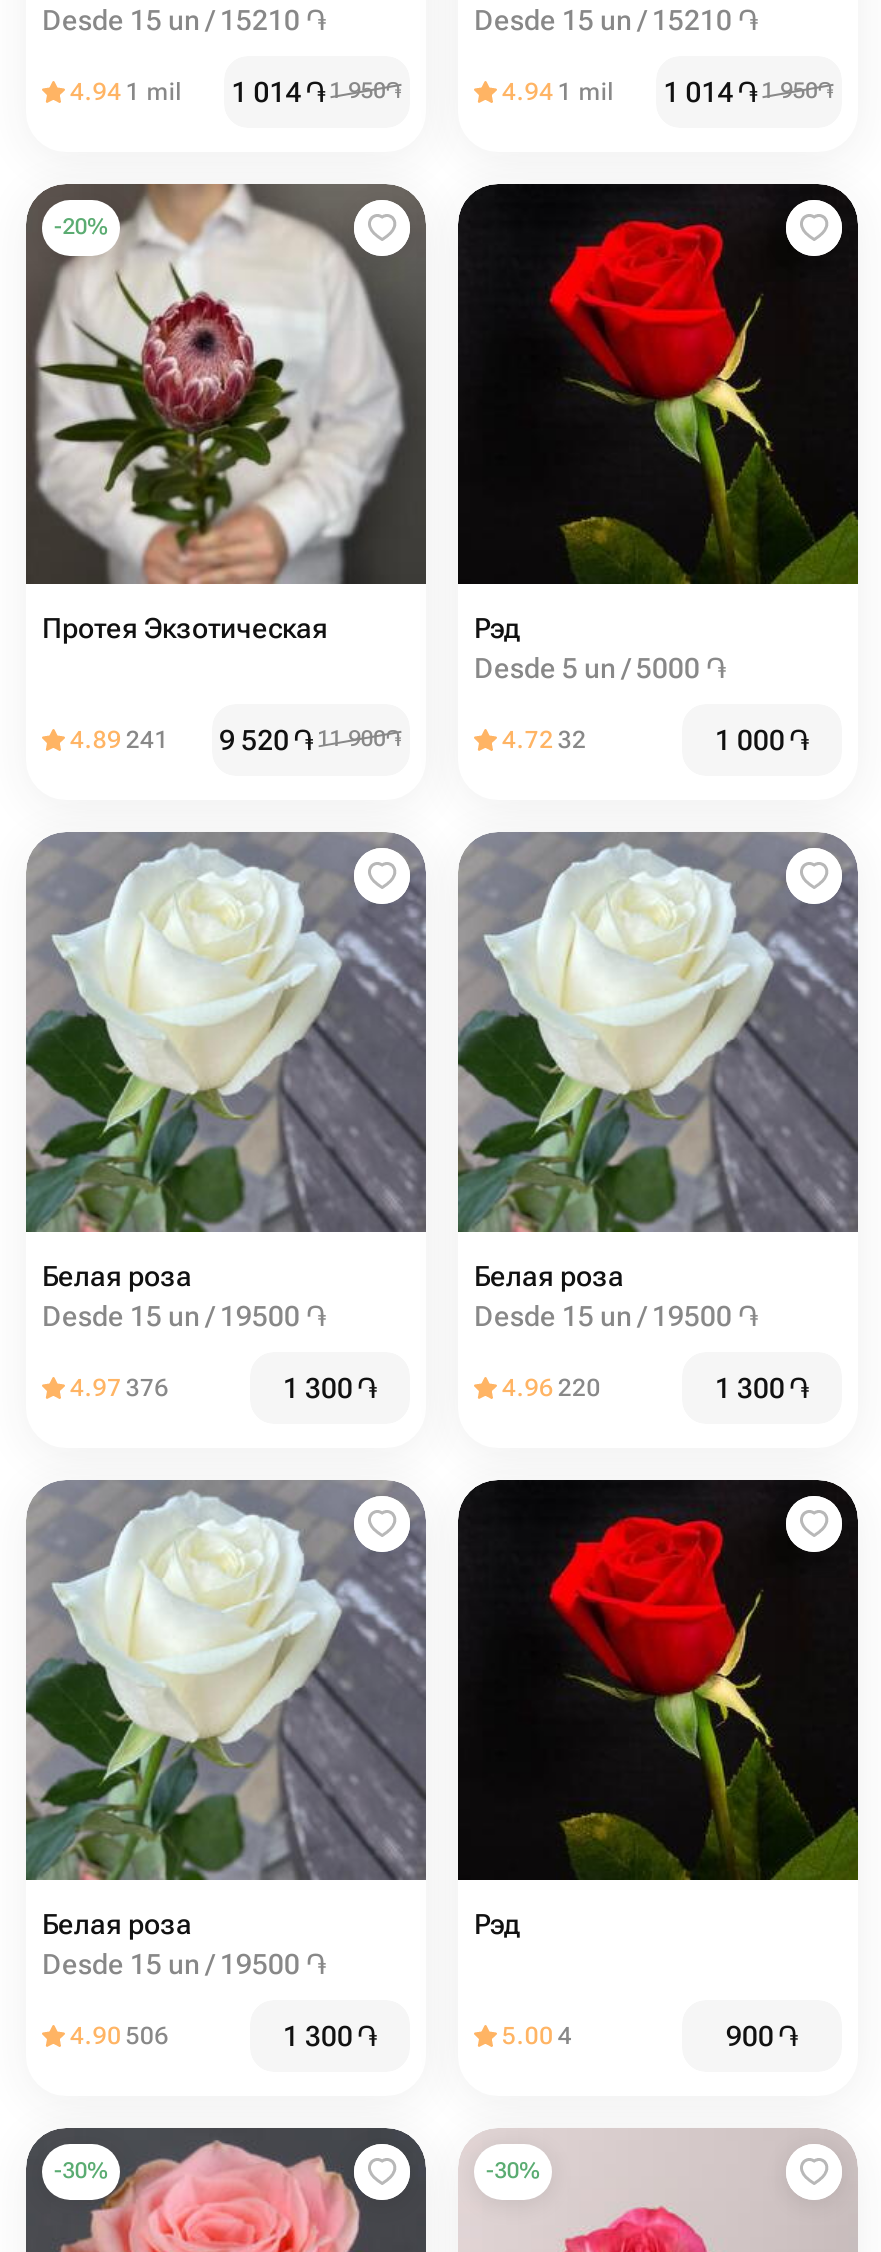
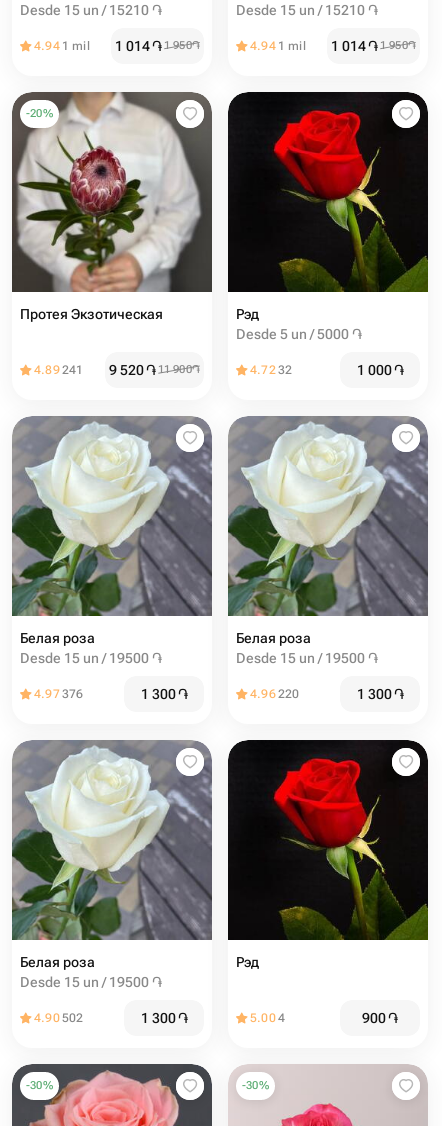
- 4.90 506
+ 4.90 502
